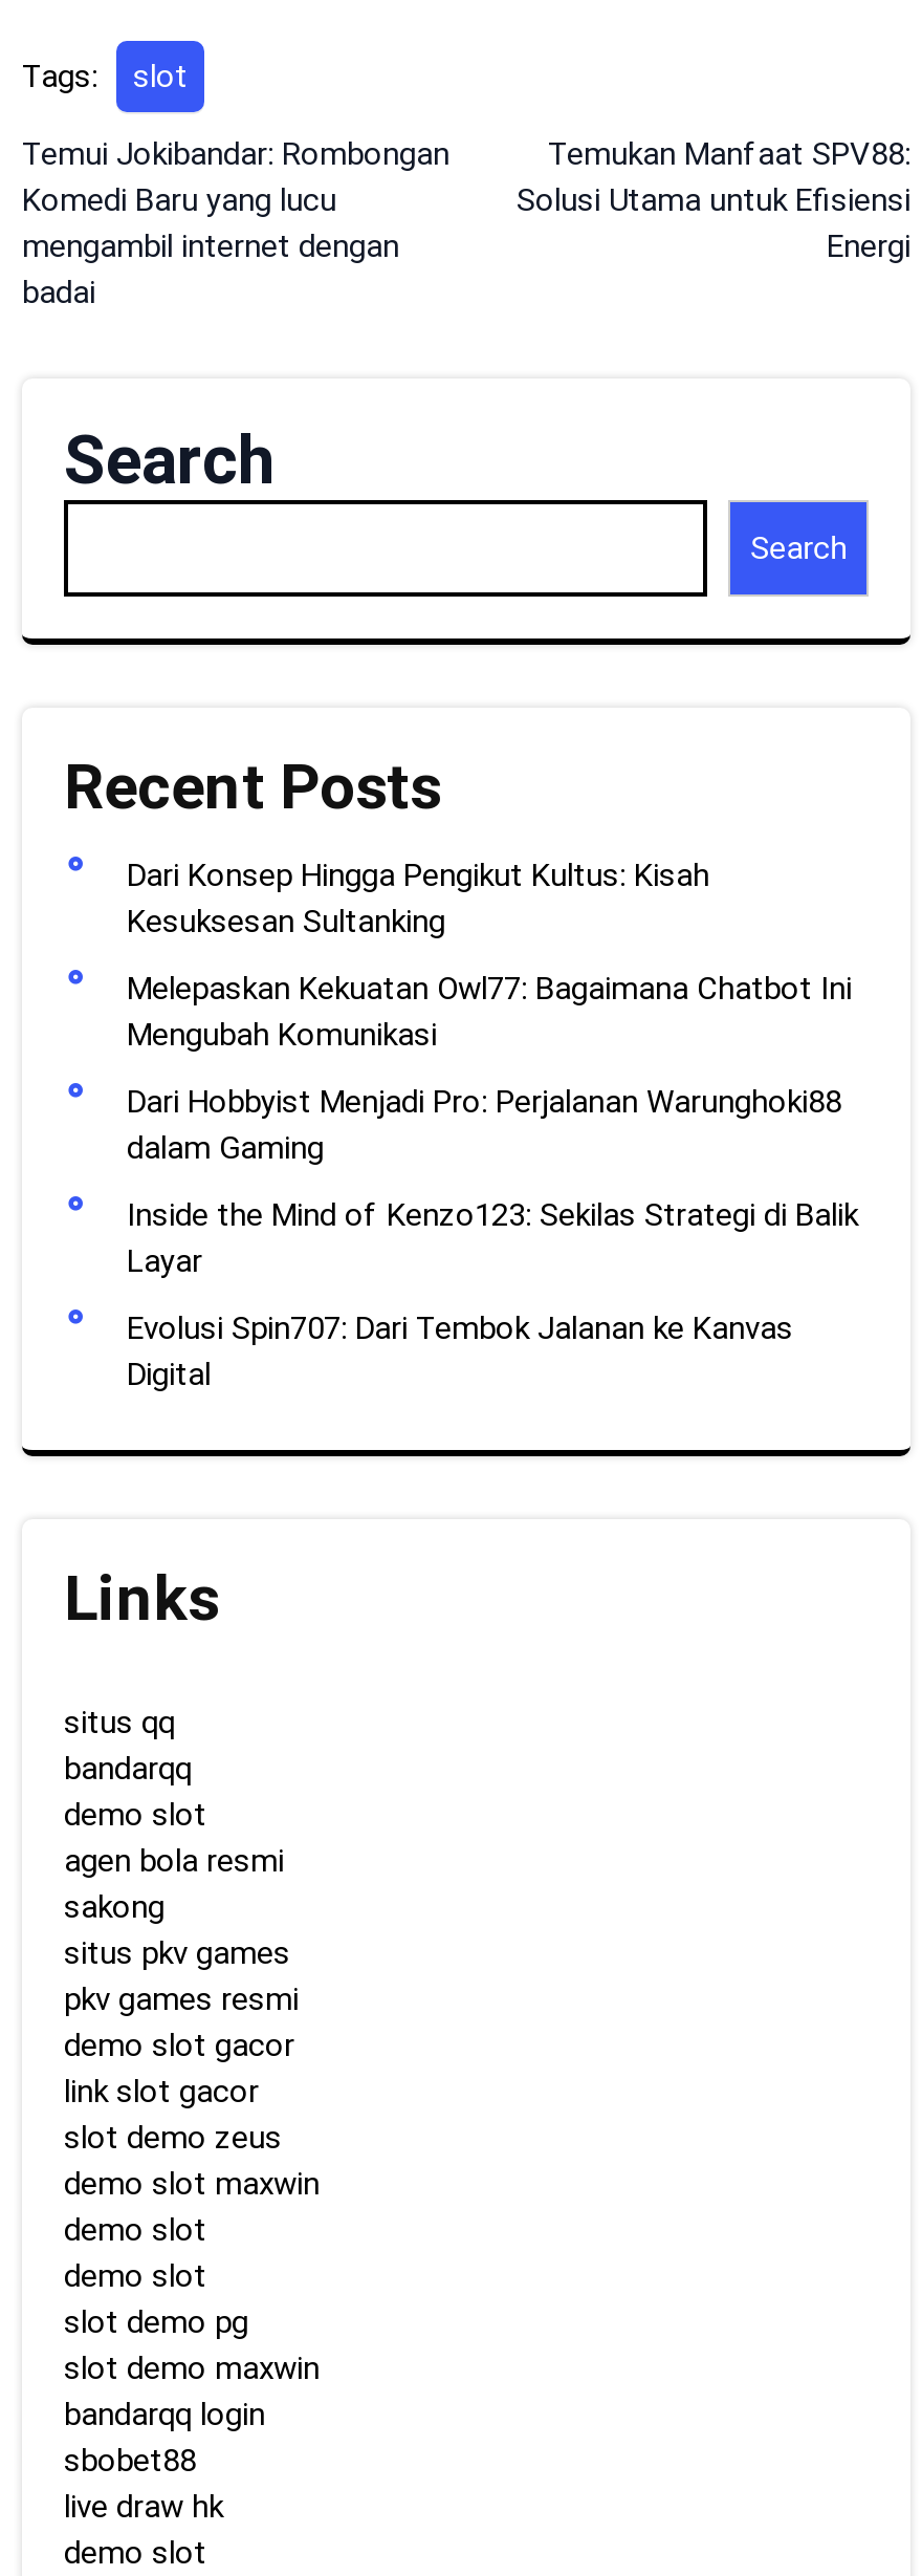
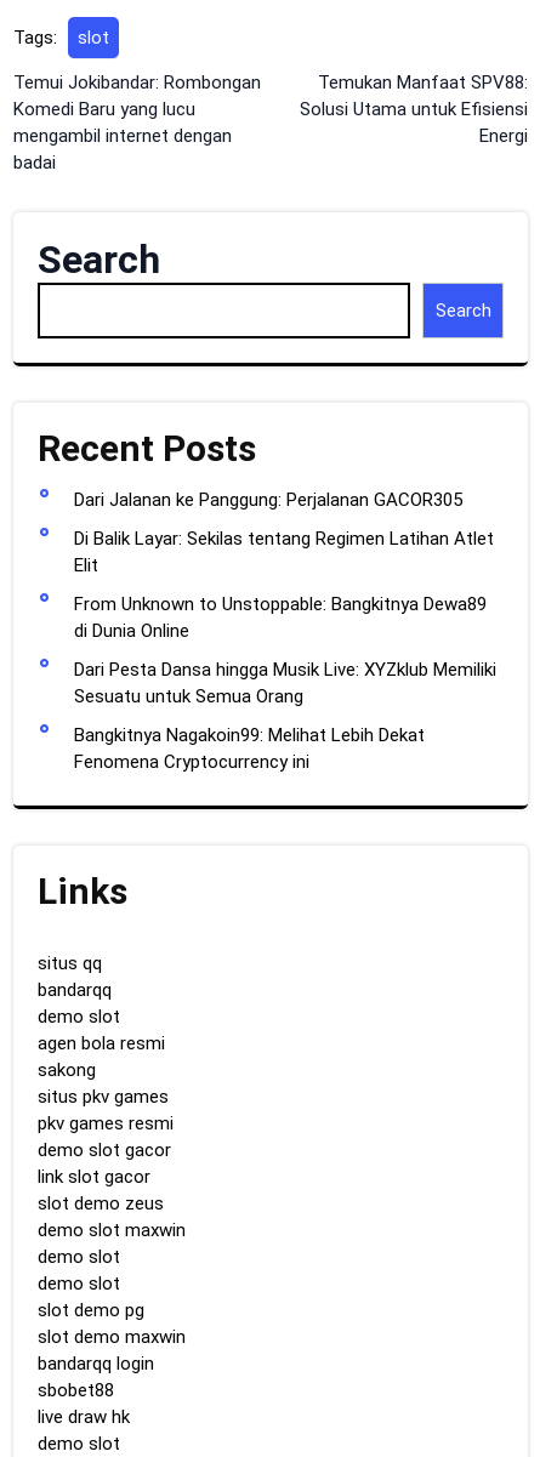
- Dari Konsep Hingga Pengikut Kultus: Kisah
- Kesuksesan Sultanking
+ Dari Jalanan ke Panggung: Perjalanan GACOR305

- Melepaskan Kekuatan Owl77: Bagaimana Chatbot Ini
- Mengubah Komunikasi
+ Di Balik Layar: Sekilas tentang Regimen Latihan Atlet
+ Elit

- Dari Hobbyist Menjadi Pro: Perjalanan Warunghoki88
- dalam Gaming
+ From Unknown to Unstoppable: Bangkitnya Dewa89
+ di Dunia Online

- Inside the Mind of Kenzo123: Sekilas Strategi di Balik
- Layar
+ Dari Pesta Dansa hingga Musik Live: XYZklub Memiliki
+ Sesuatu untuk Semua Orang

- Evolusi Spin707: Dari Tembok Jalanan ke Kanvas
- Digital
+ Bangkitnya Nagakoin99: Melihat Lebih Dekat
+ Fenomena Cryptocurrency ini
